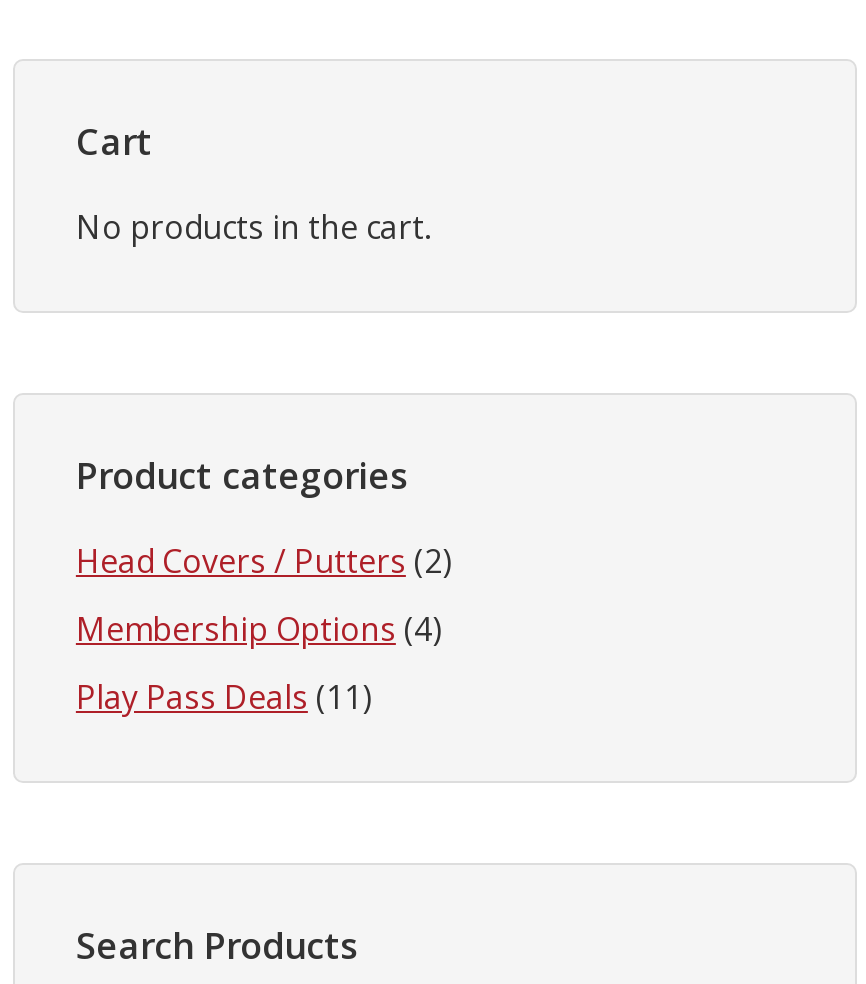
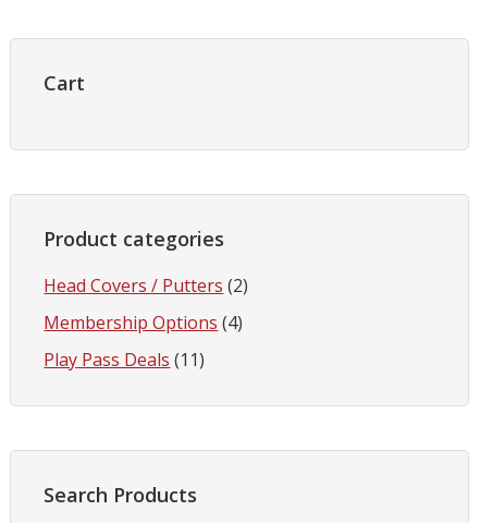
- No products in the cart.
